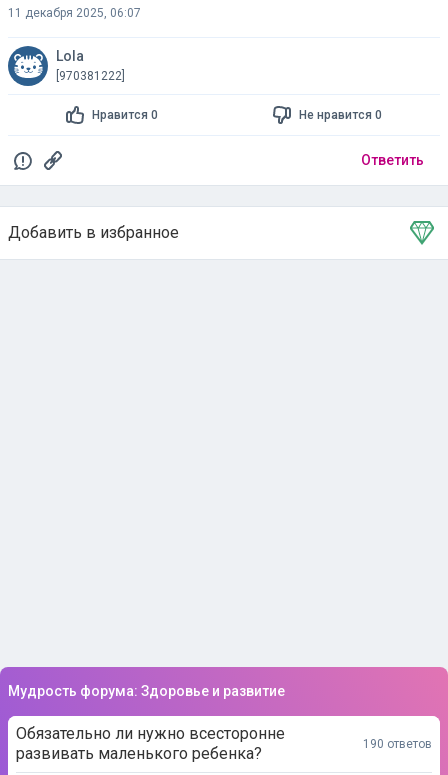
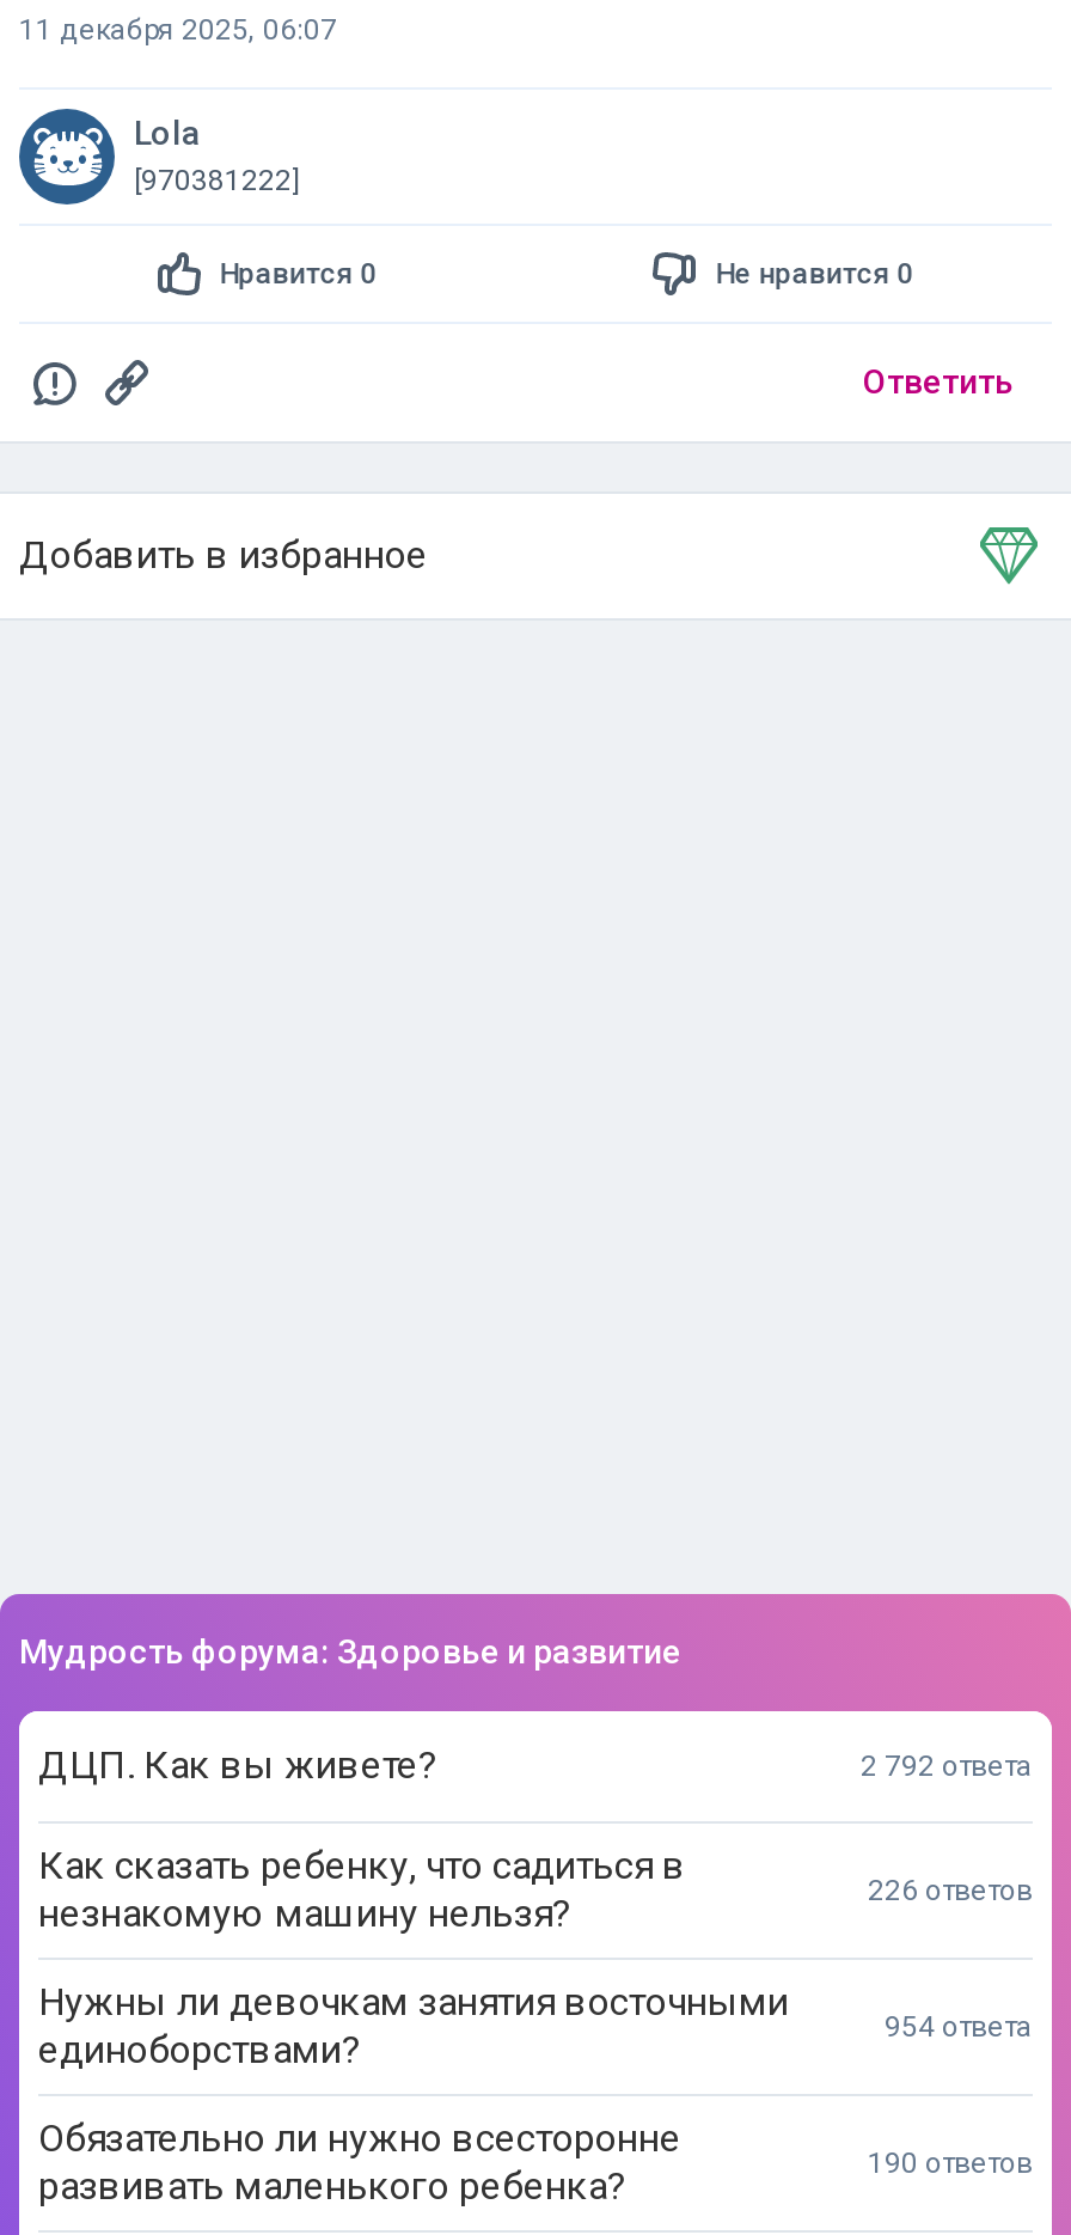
+ ДЦП. Как вы живете?
+ 2 792 ответа
+ Как сказать ребенку, что садиться в
+ незнакомую машину нельзя?

+ 226 ответов
+ Нужны ли девочкам занятия восточными
+ единоборствами?

+ 954 ответа
